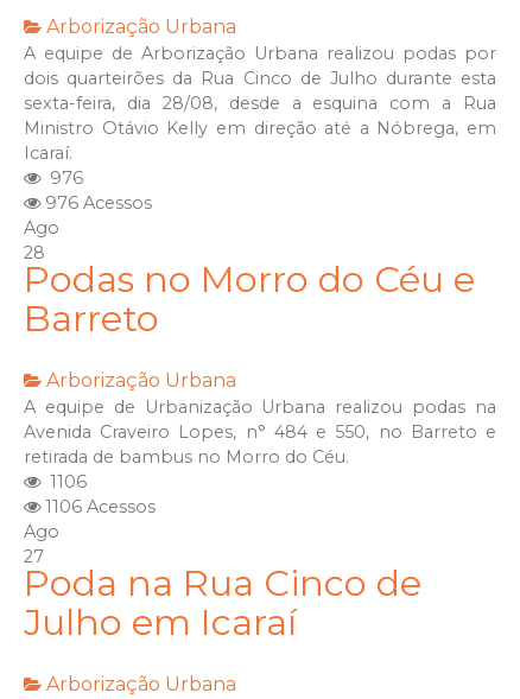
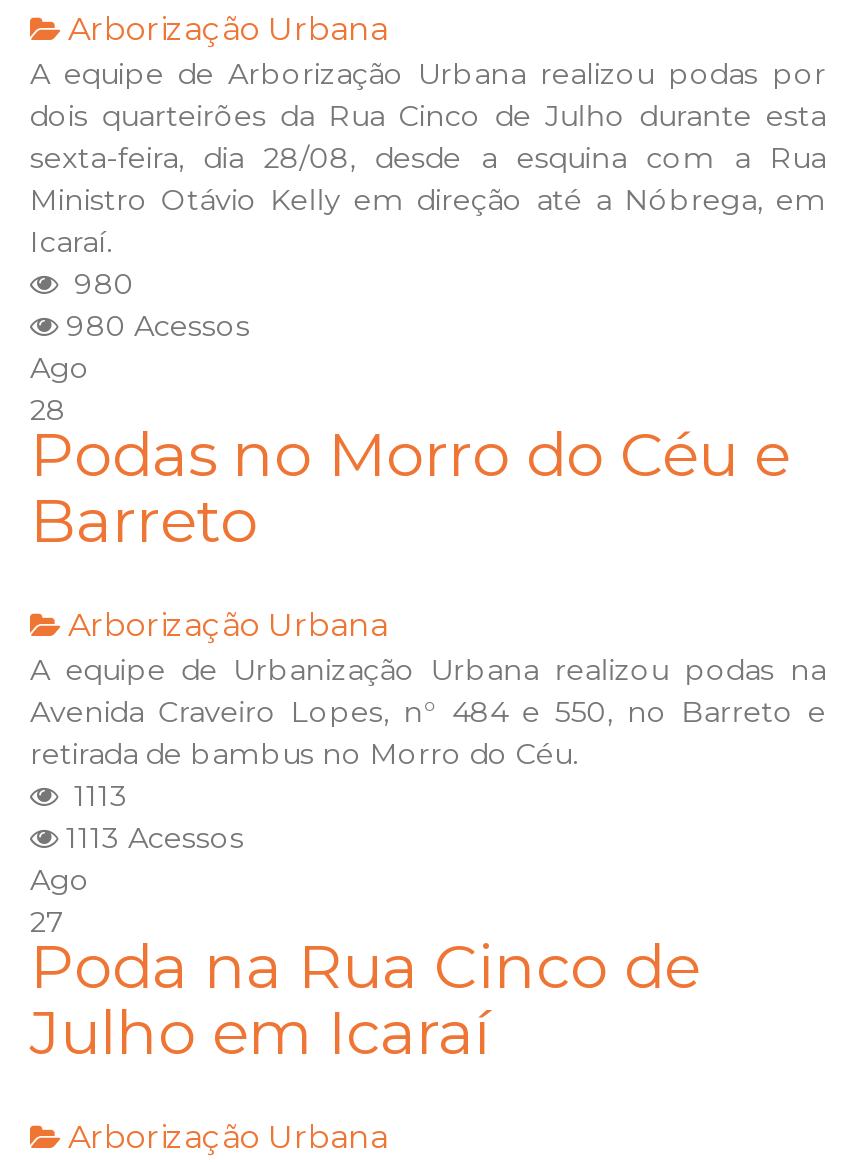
- 976
+ 980

- 976 Acessos
+ 980 Acessos

- 1106
+ 1113

- 1106 Acessos
+ 1113 Acessos
